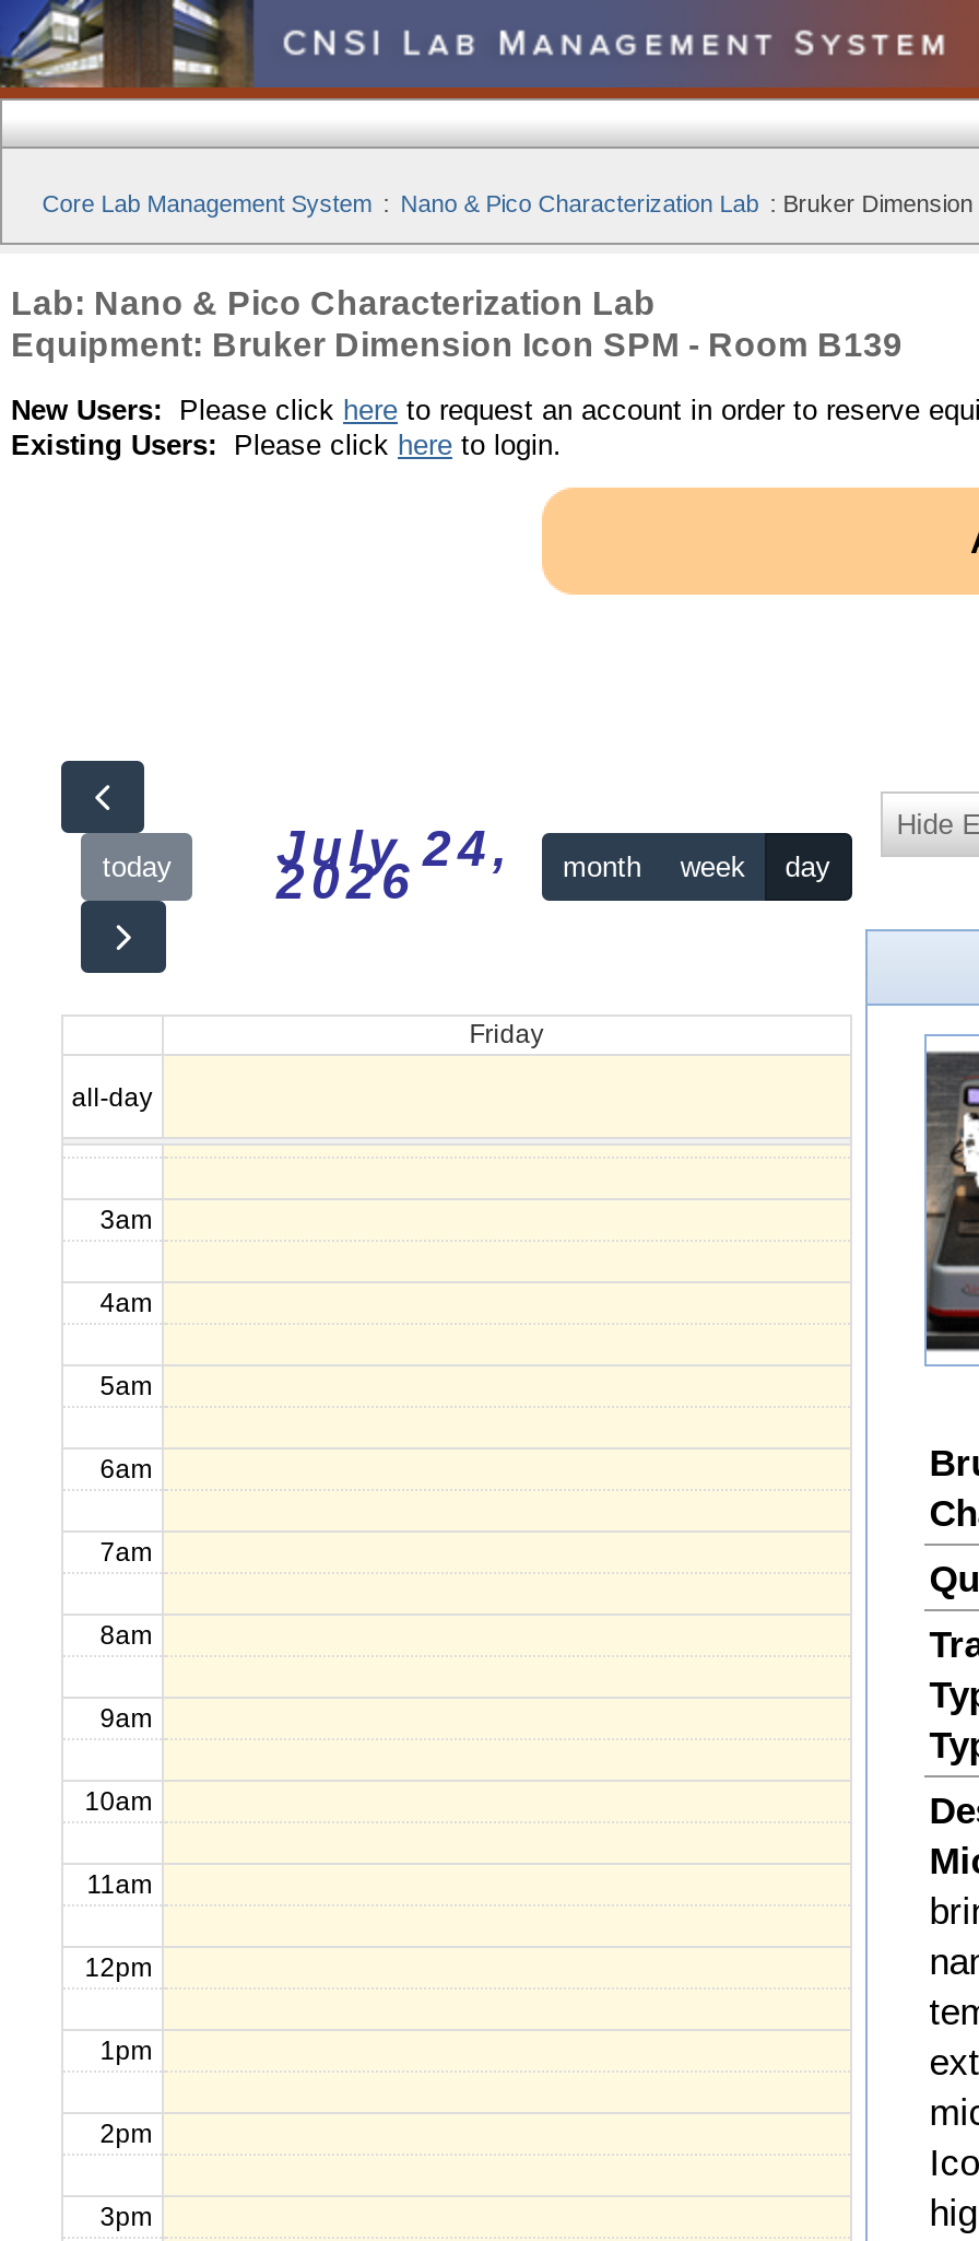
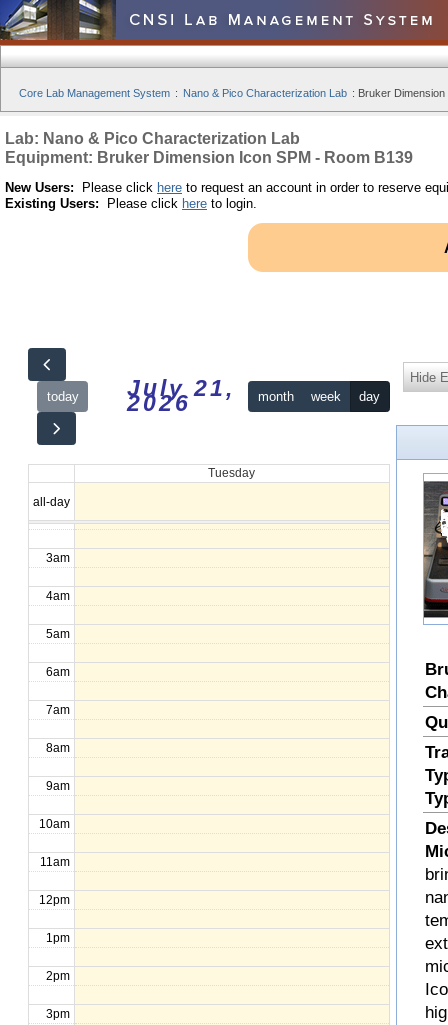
- July 24, month week day
+ July 21, month week day

- Friday
+ Tuesday
